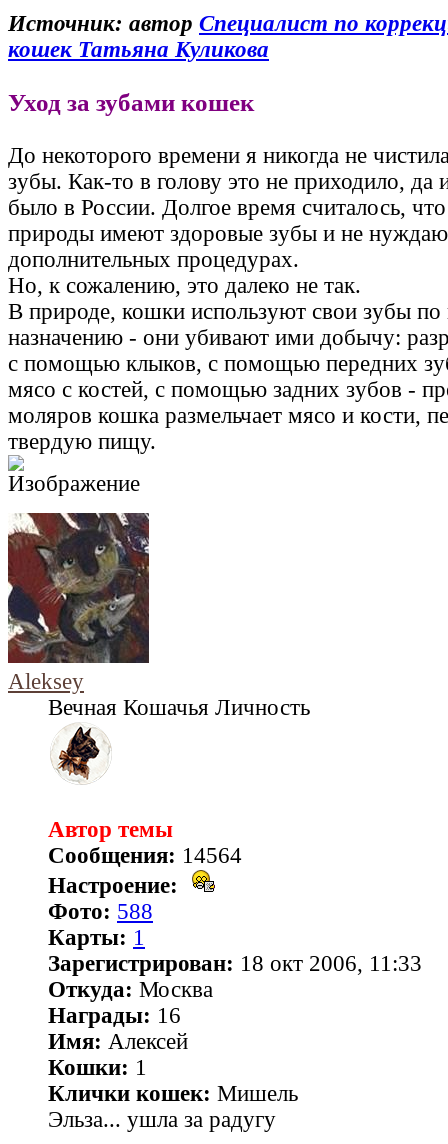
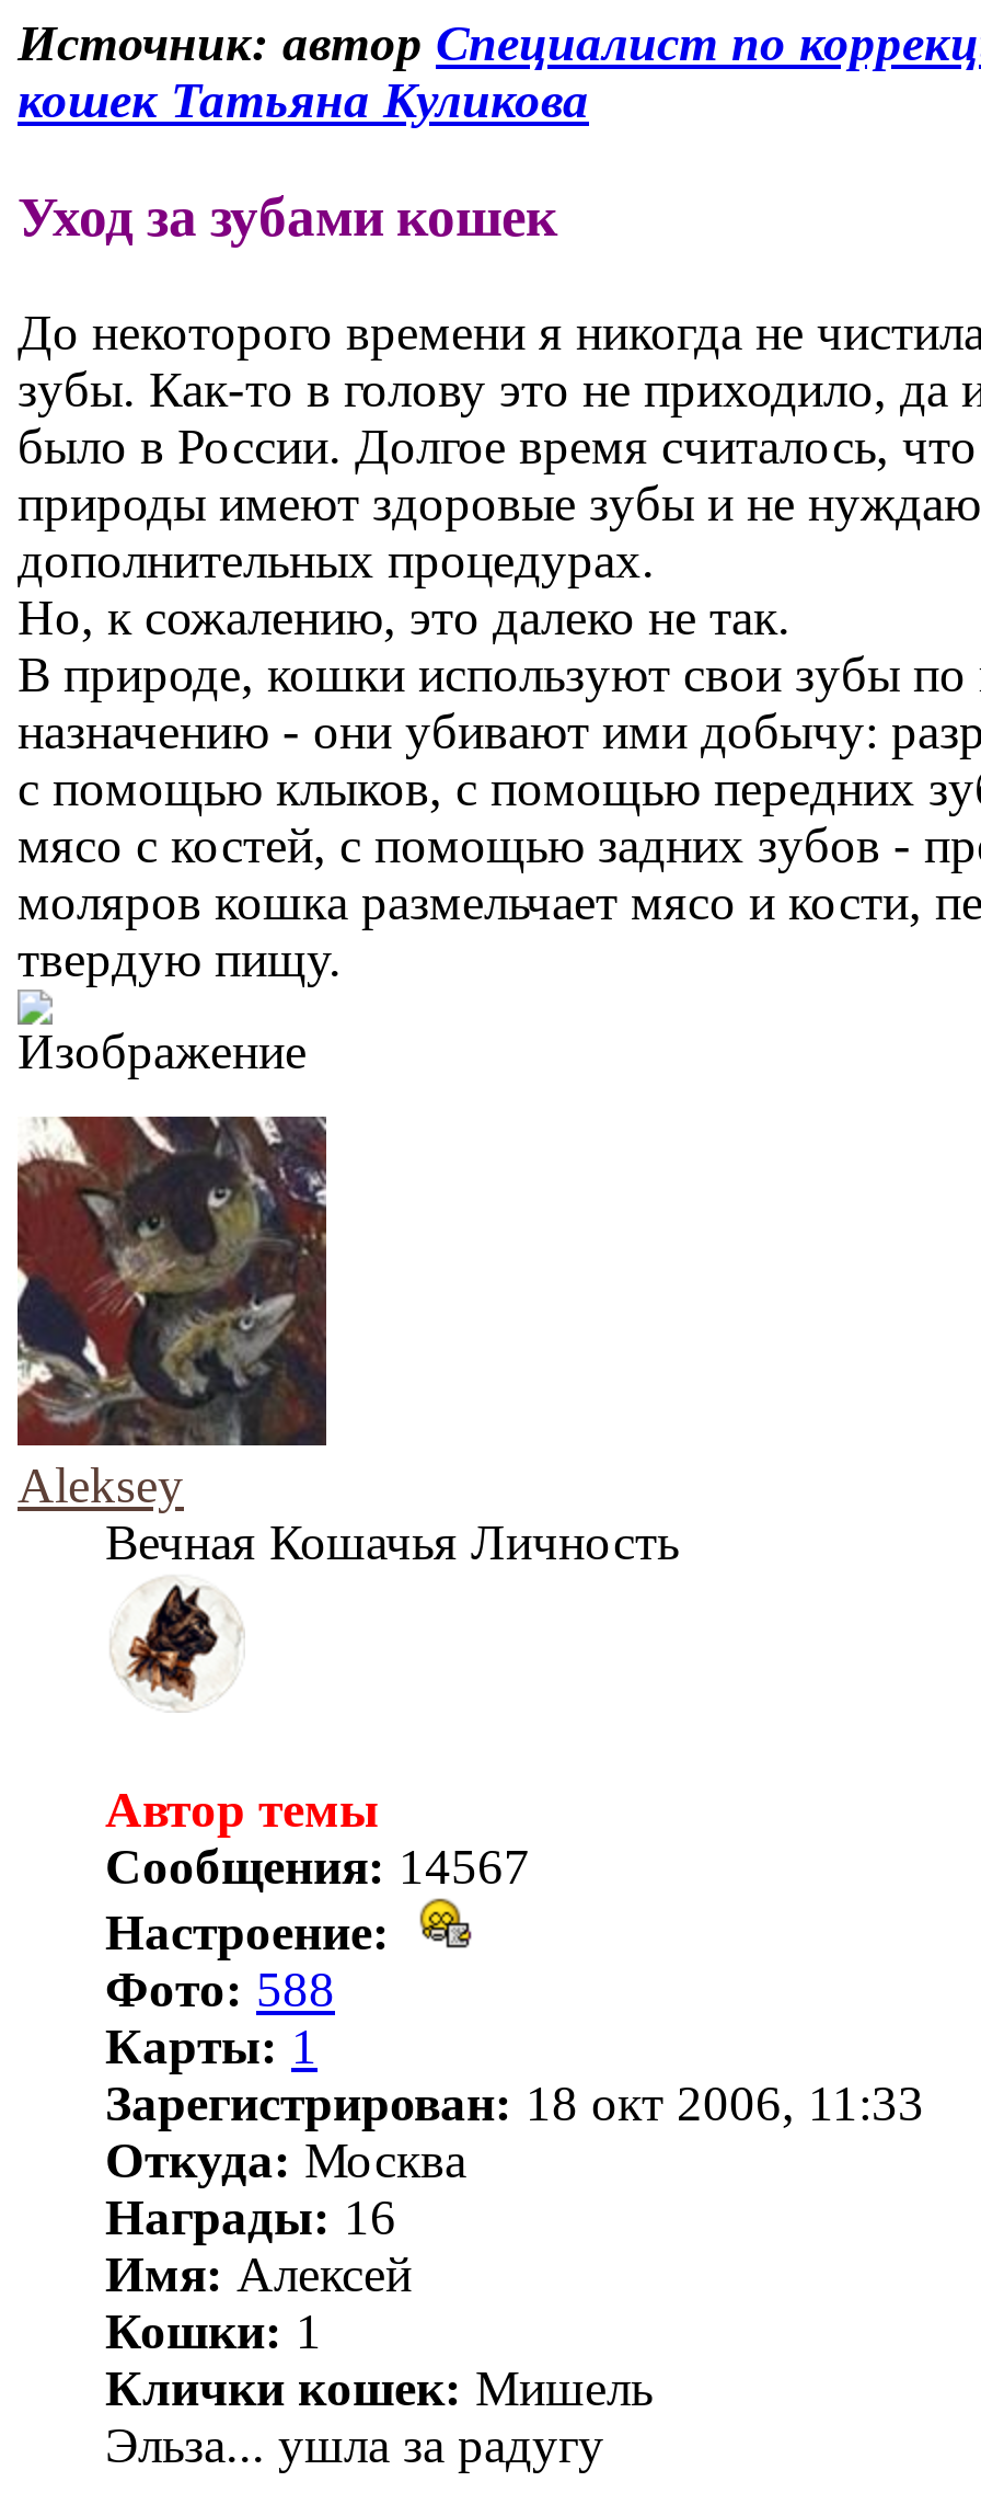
- Сообщения: 14564
+ Сообщения: 14567
